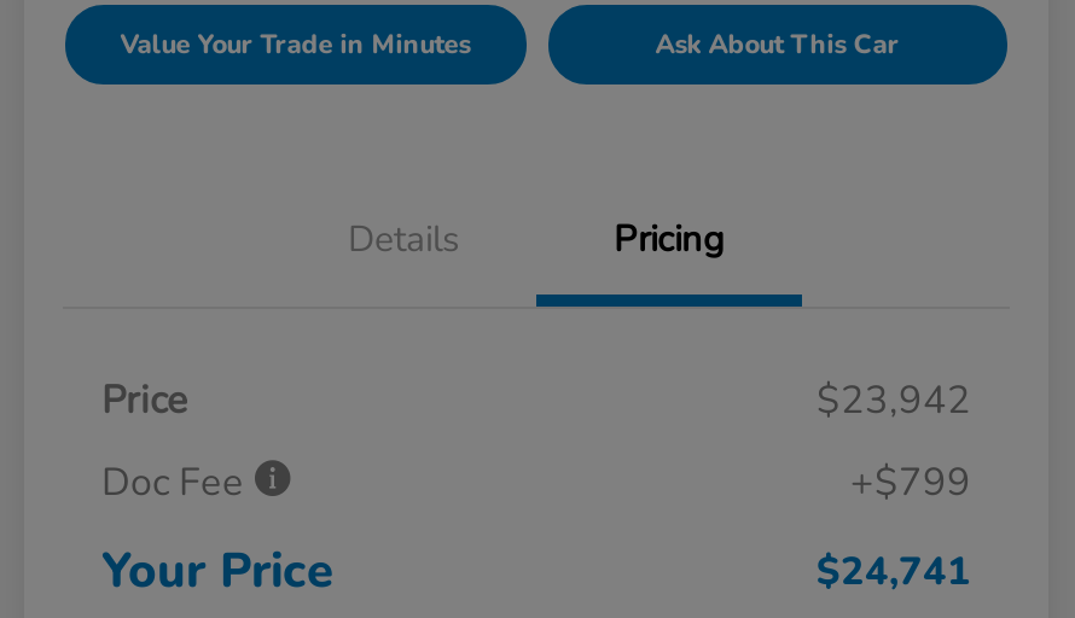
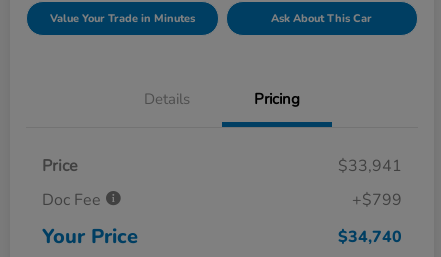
- $23,942
+ $33,941

- $24,741
+ $34,740
